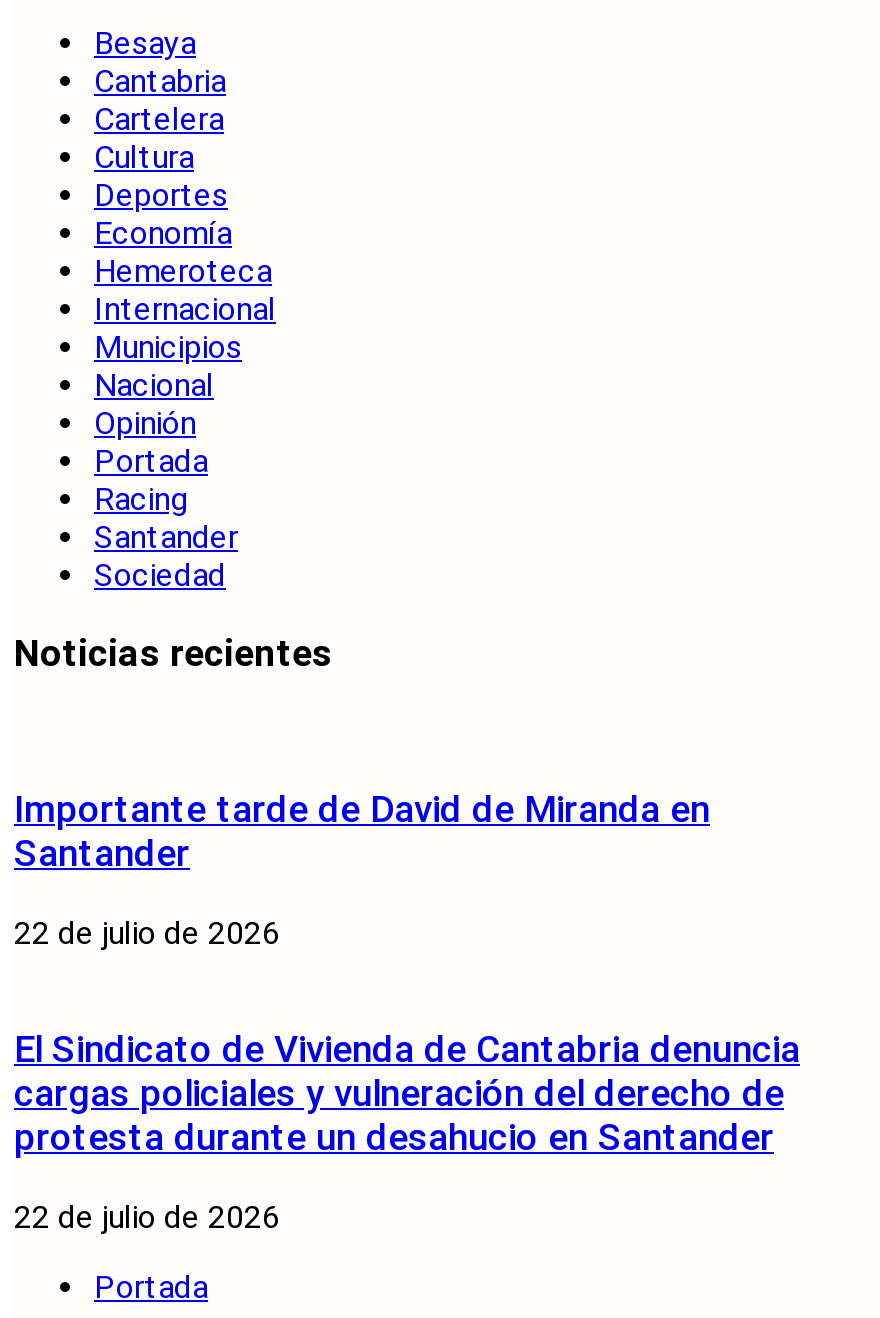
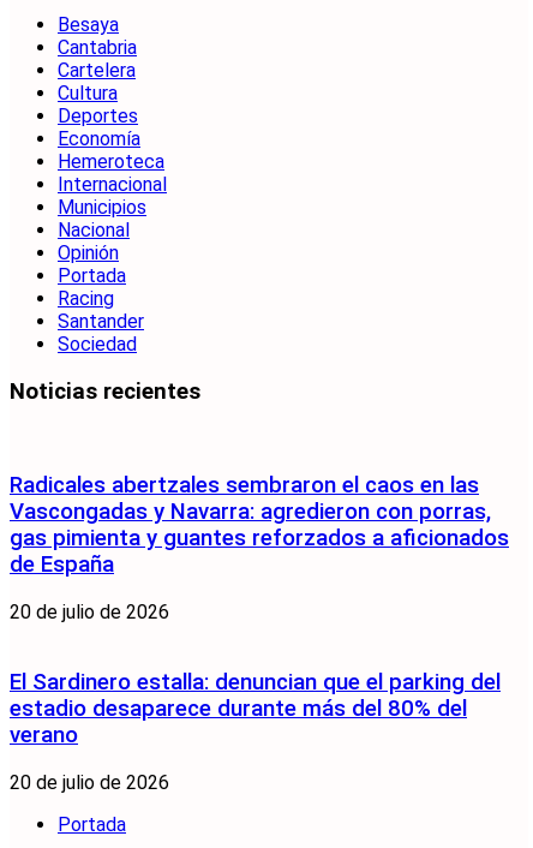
- Importante tarde de David de Miranda en
- Santander
+ Radicales abertzales sembraron el caos en las
+ Vascongadas y Navarra: agredieron con porras,
+ gas pimienta y guantes reforzados a aficionados
+ de España

- 22 de julio de 2026
+ 20 de julio de 2026

- El Sindicato de Vivienda de Cantabria denuncia
- cargas policiales y vulneración del derecho de
- protesta durante un desahucio en Santander
+ El Sardinero estalla: denuncian que el parking del
+ estadio desaparece durante más del 80% del
+ verano

- 22 de julio de 2026
+ 20 de julio de 2026
